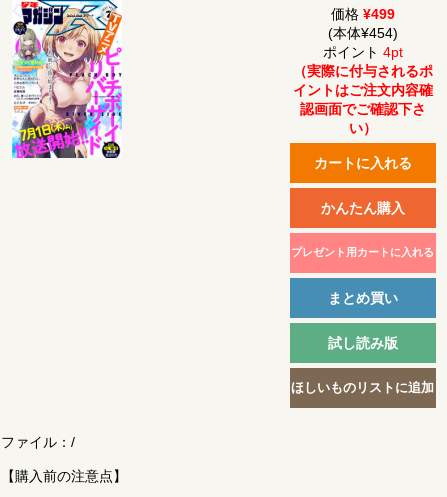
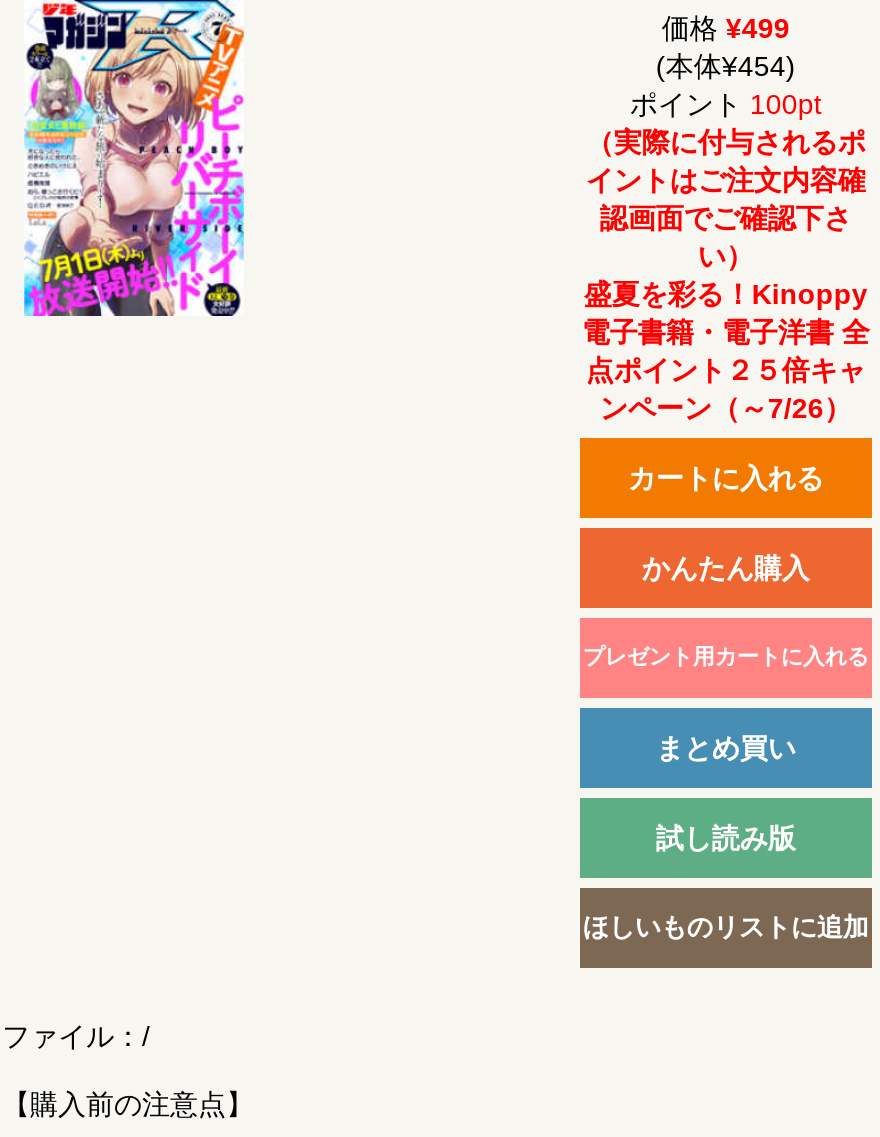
- ポイント4pt
+ ポイント100pt

+ 盛夏を彩る！Kinoppy
+ 電子書籍・電子洋書 全
+ 点ポイント２５倍キャ
+ ンペーン（～7/26）
